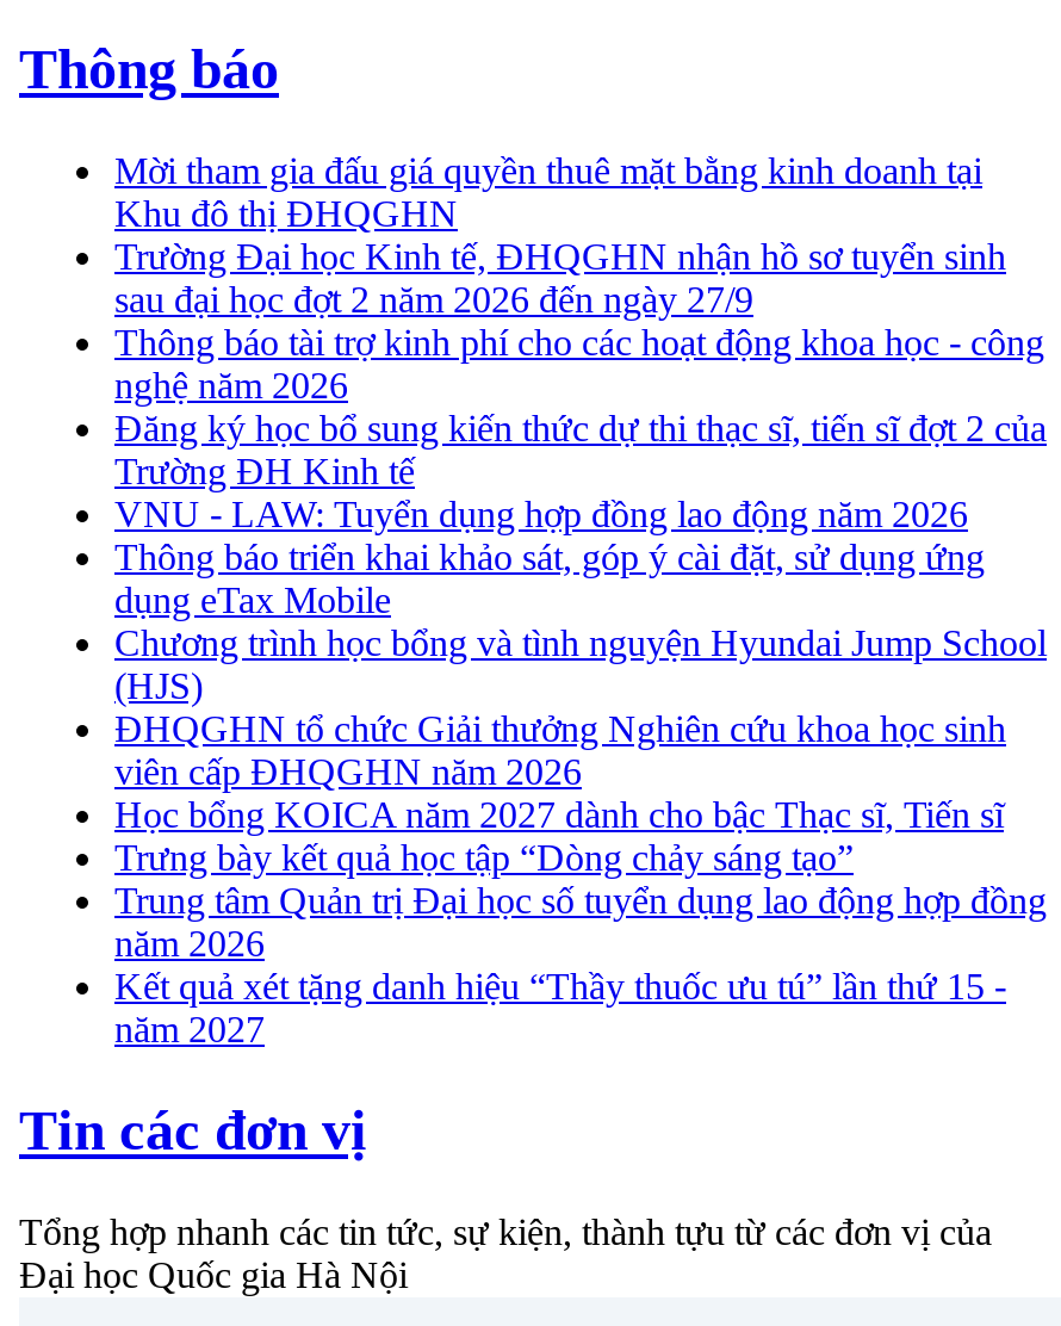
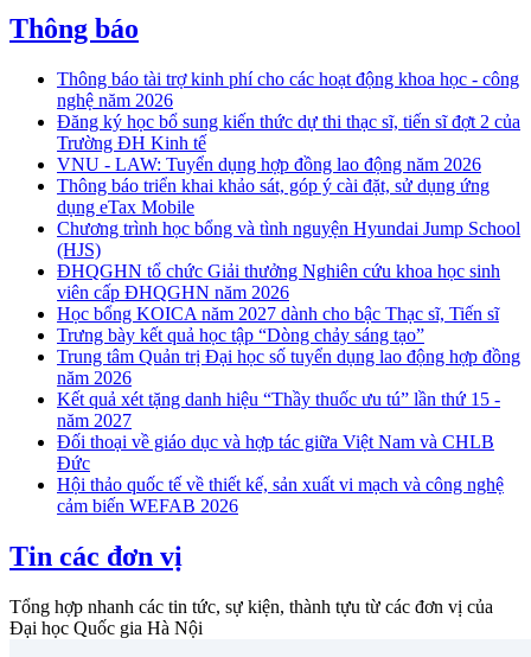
- Mời tham gia đấu giá quyền thuê mặt bằng kinh doanh tại
- Khu đô thị ĐHQGHN
- Trường Đại học Kinh tế, ĐHQGHN nhận hồ sơ tuyển sinh
- sau đại học đợt 2 năm 2026 đến ngày 27/9

moved up: Thông báo tài trợ kinh phí cho các hoạt động khoa học - công | nghệ năm 2026 | Đăng ký học bổ sung kiến thức dự thi thạc sĩ, tiến sĩ đợt 2 của | ... | Kết quả xét tặng danh hiệu “Thầy thuốc ưu tú” lần thứ 15 - | năm 2027

+ Đối thoại về giáo dục và hợp tác giữa Việt Nam và CHLB
+ Đức
+ Hội thảo quốc tế về thiết kế, sản xuất vi mạch và công nghệ
+ cảm biến WEFAB 2026
